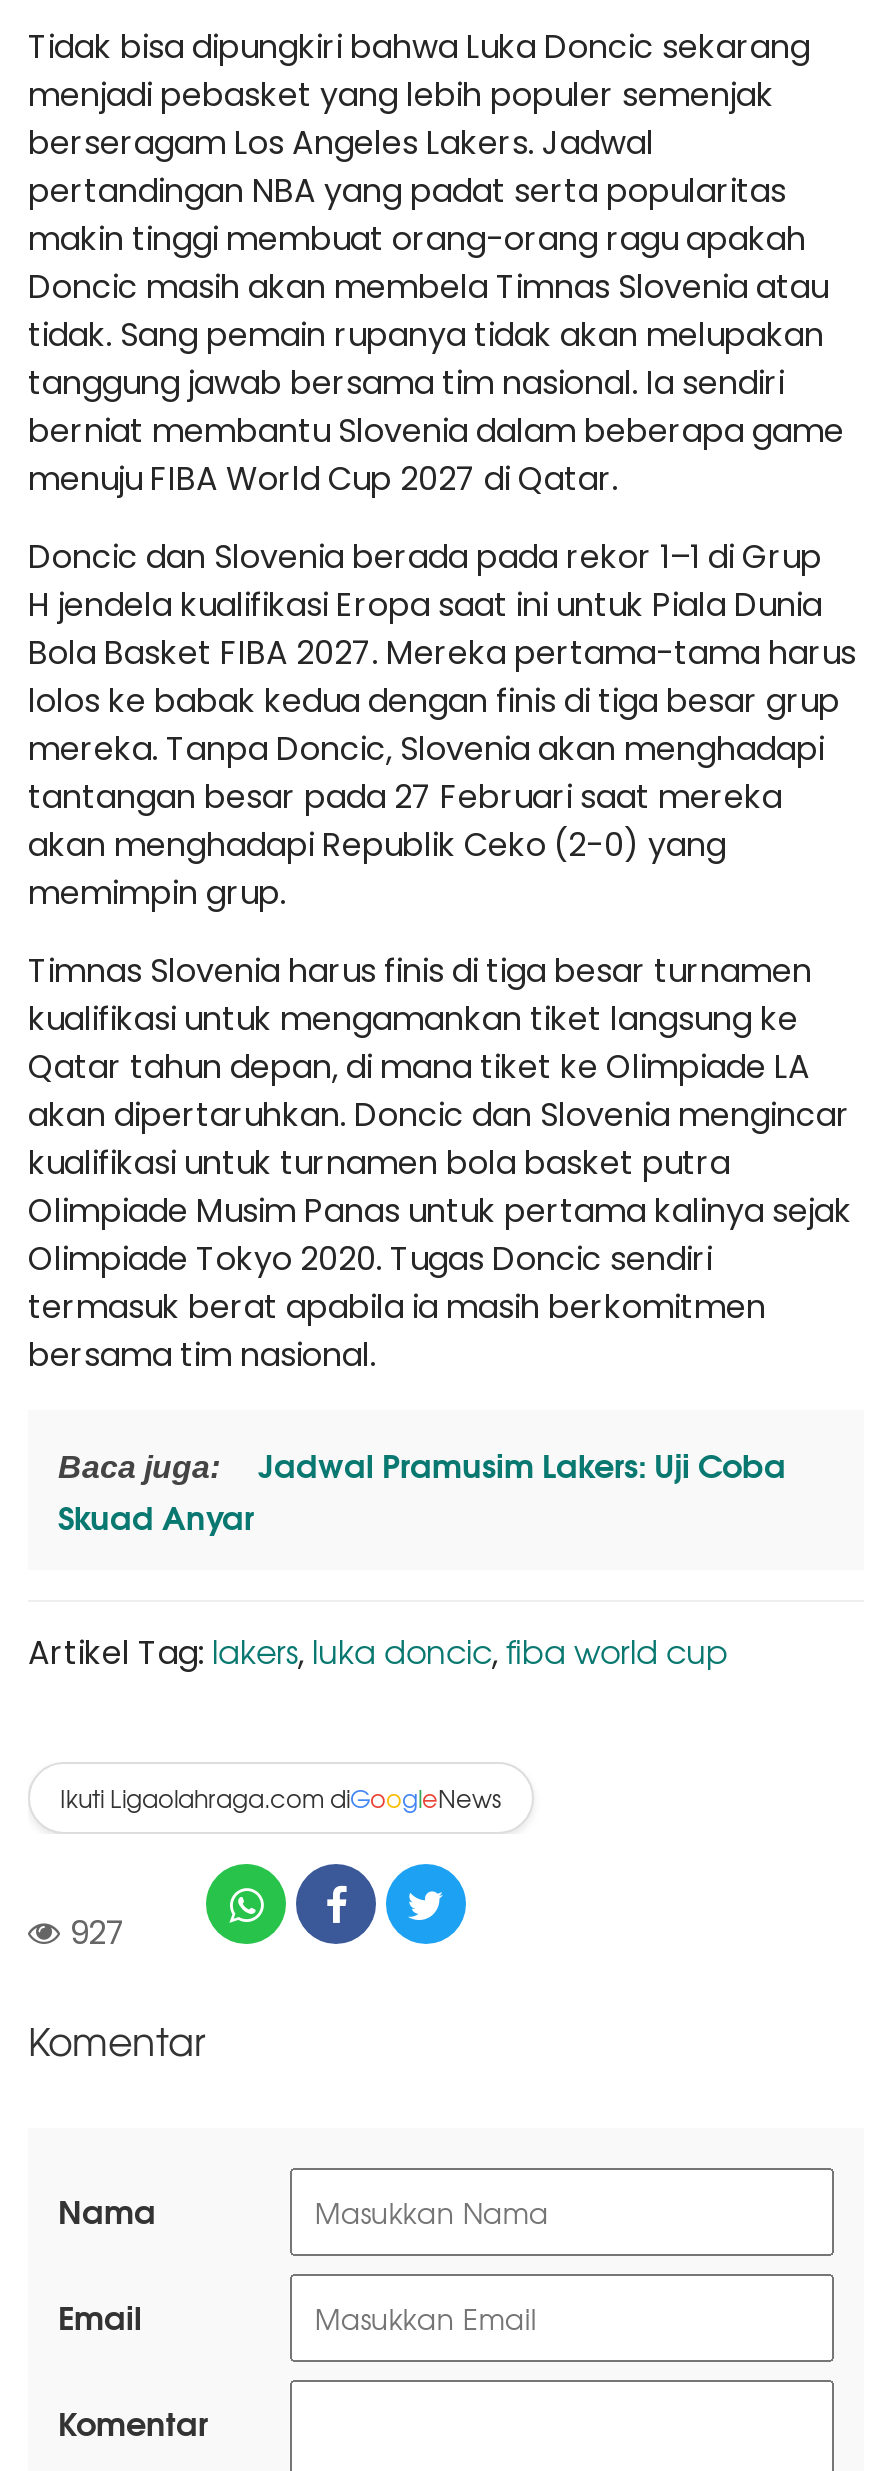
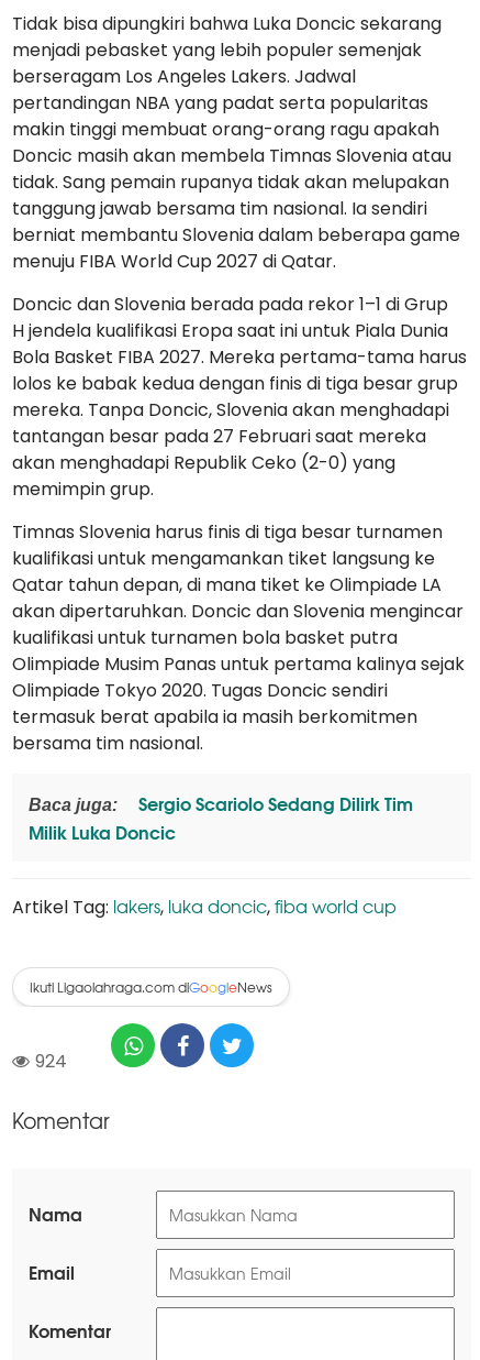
- Jadwal Pramusim Lakers: Uji Coba
- Skuad Anyar
+ Sergio Scariolo Sedang Dilirk Tim
+ Milik Luka Doncic

- 927
+ 924
